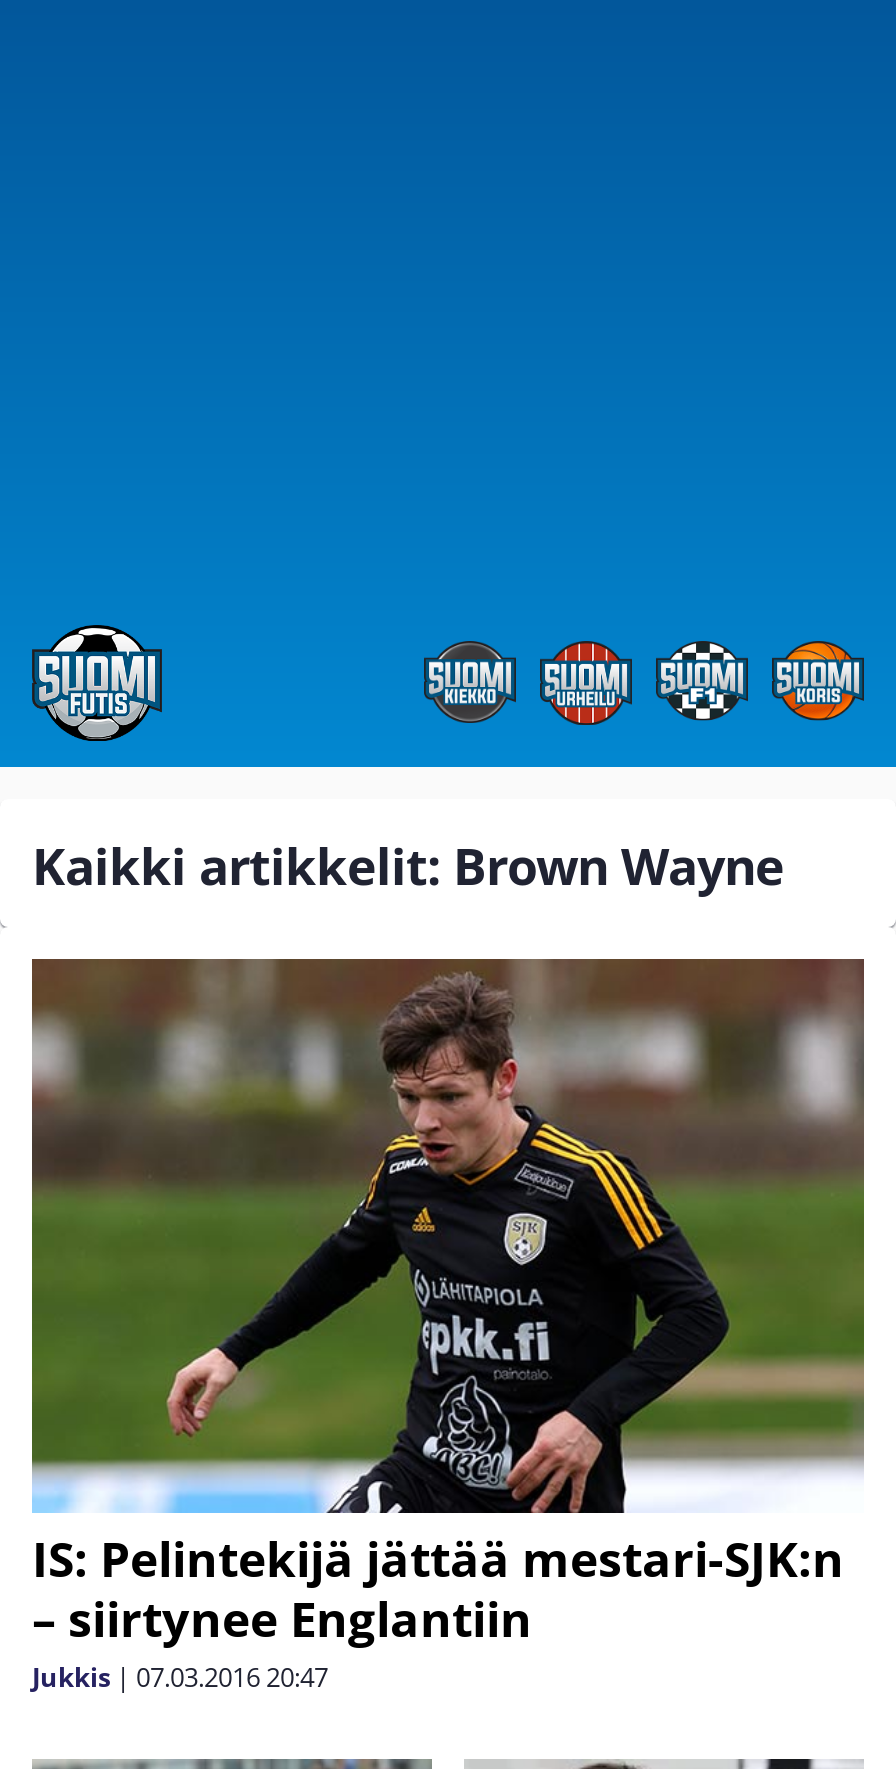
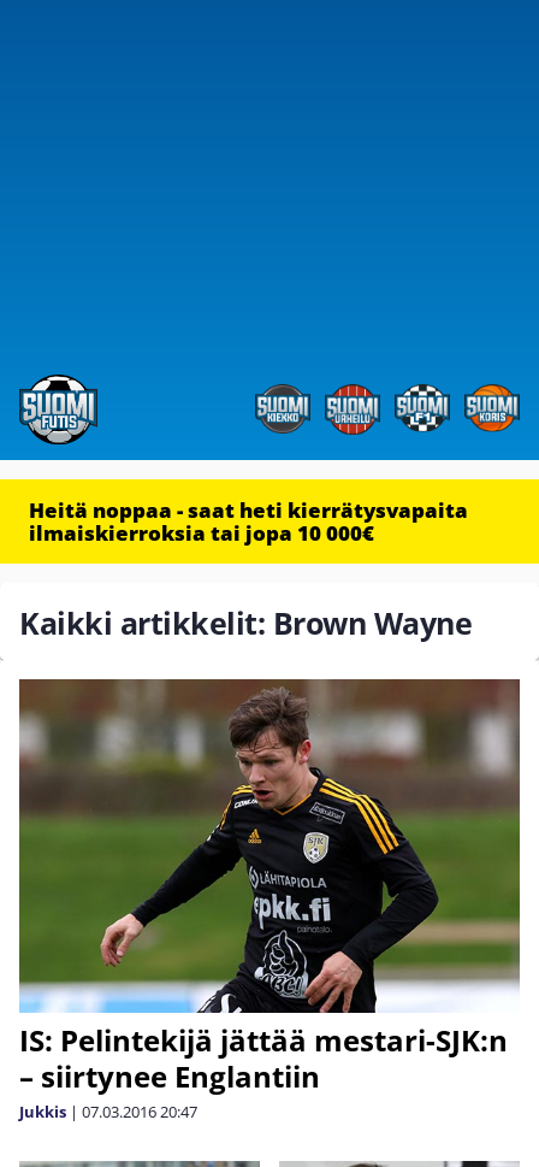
+ Heitä noppaa - saat heti kierrätysvapaita
+ ilmaiskierroksia tai jopa 10 000€
